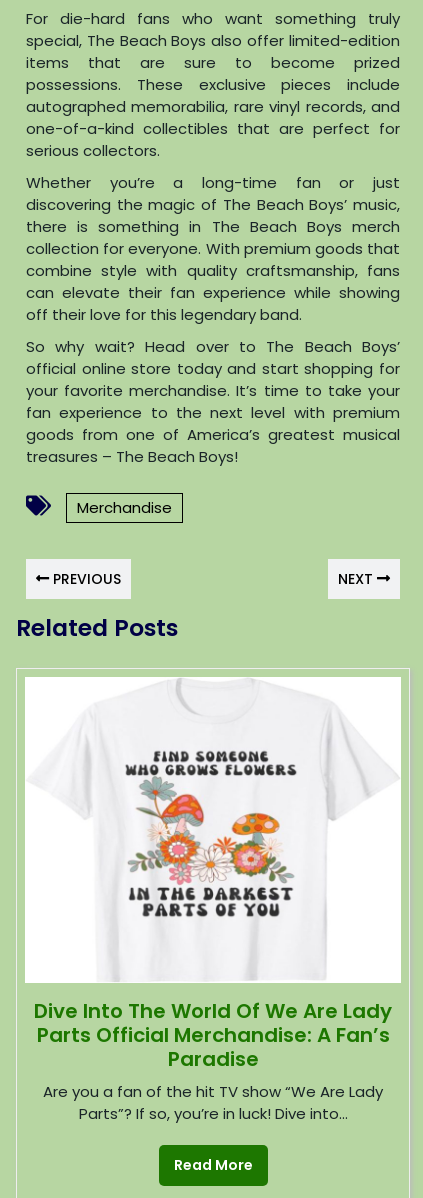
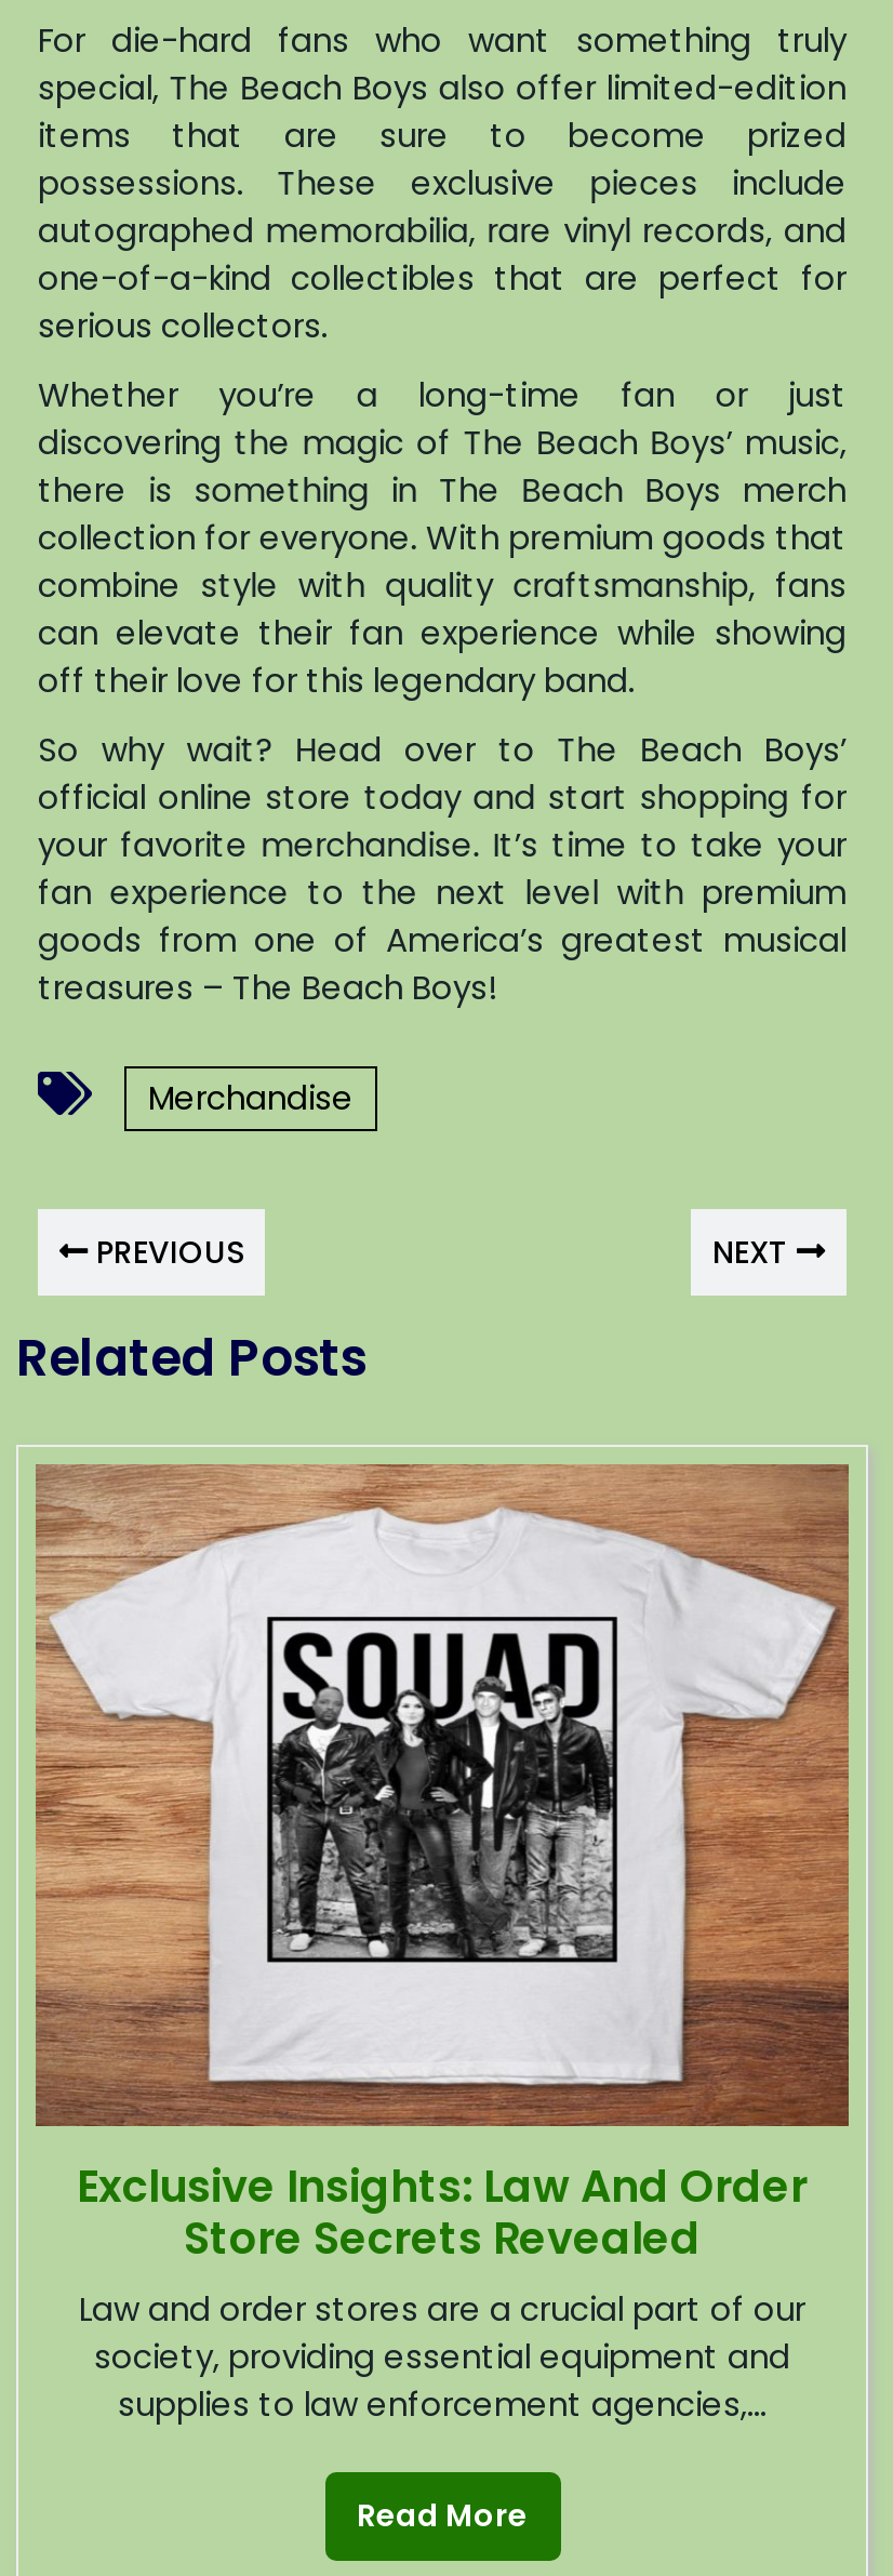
- [image]
- Dive Into The World Of We Are Lady
- Parts Official Merchandise: A Fan’s
- Paradise
- Are you a fan of the hit TV show “We Are Lady
- Parts”? If so, you’re in luck! Dive into...
+ [image]
+ Exclusive Insights: Law And Order
+ Store Secrets Revealed
+ Law and order stores are a crucial part of our
+ society, providing essential equipment and
+ supplies to law enforcement agencies,...
